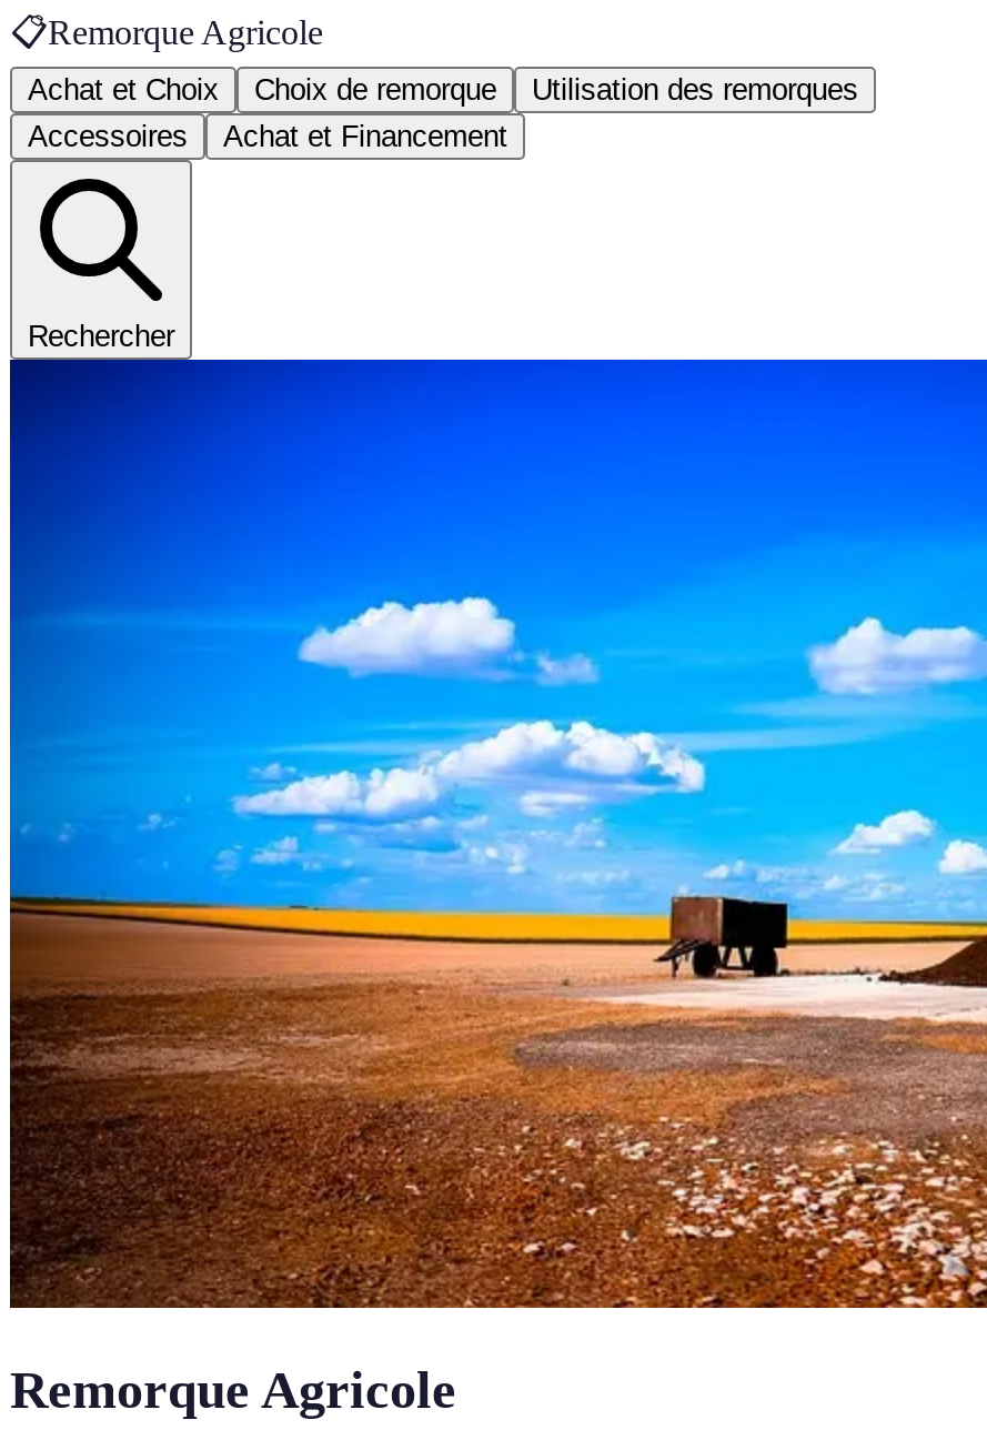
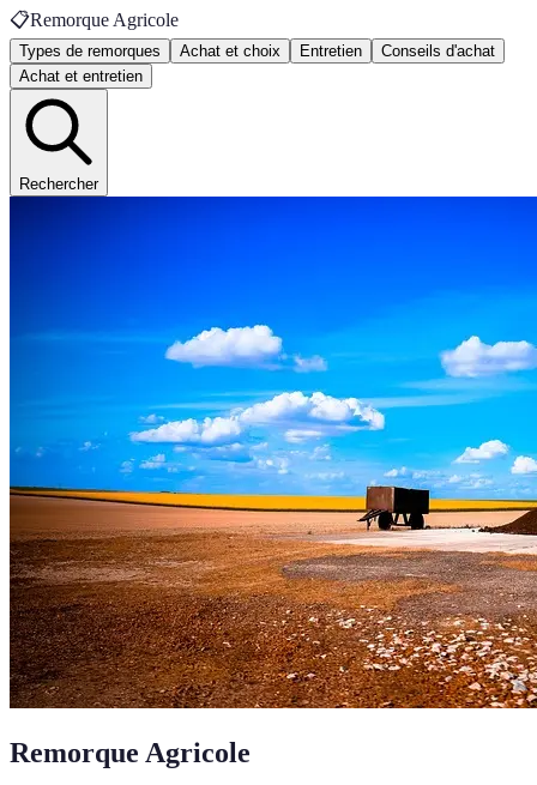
- Achat et Choix
- Choix de remorque
- Utilisation des remorques
- Accessoires
- Achat et Financement
+ Types de remorques
+ Achat et choix
+ Entretien
+ Conseils d'achat
+ Achat et entretien
